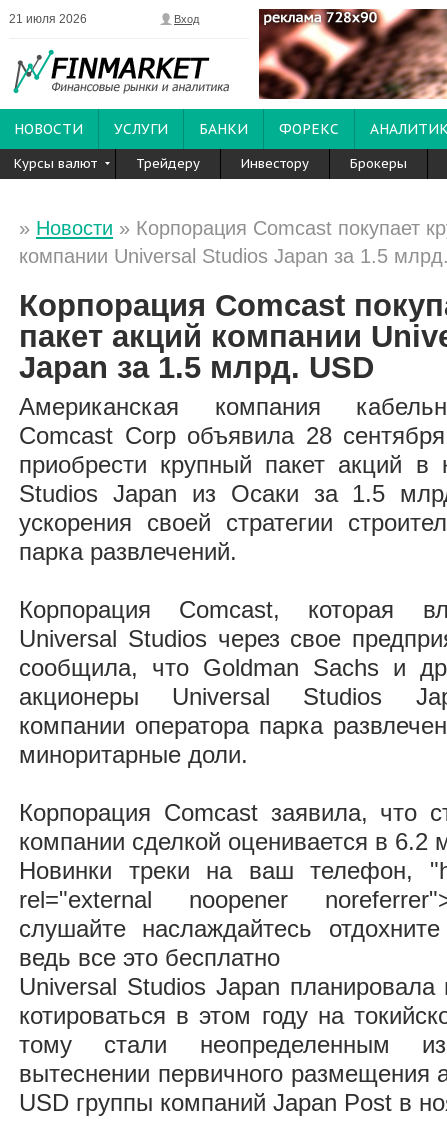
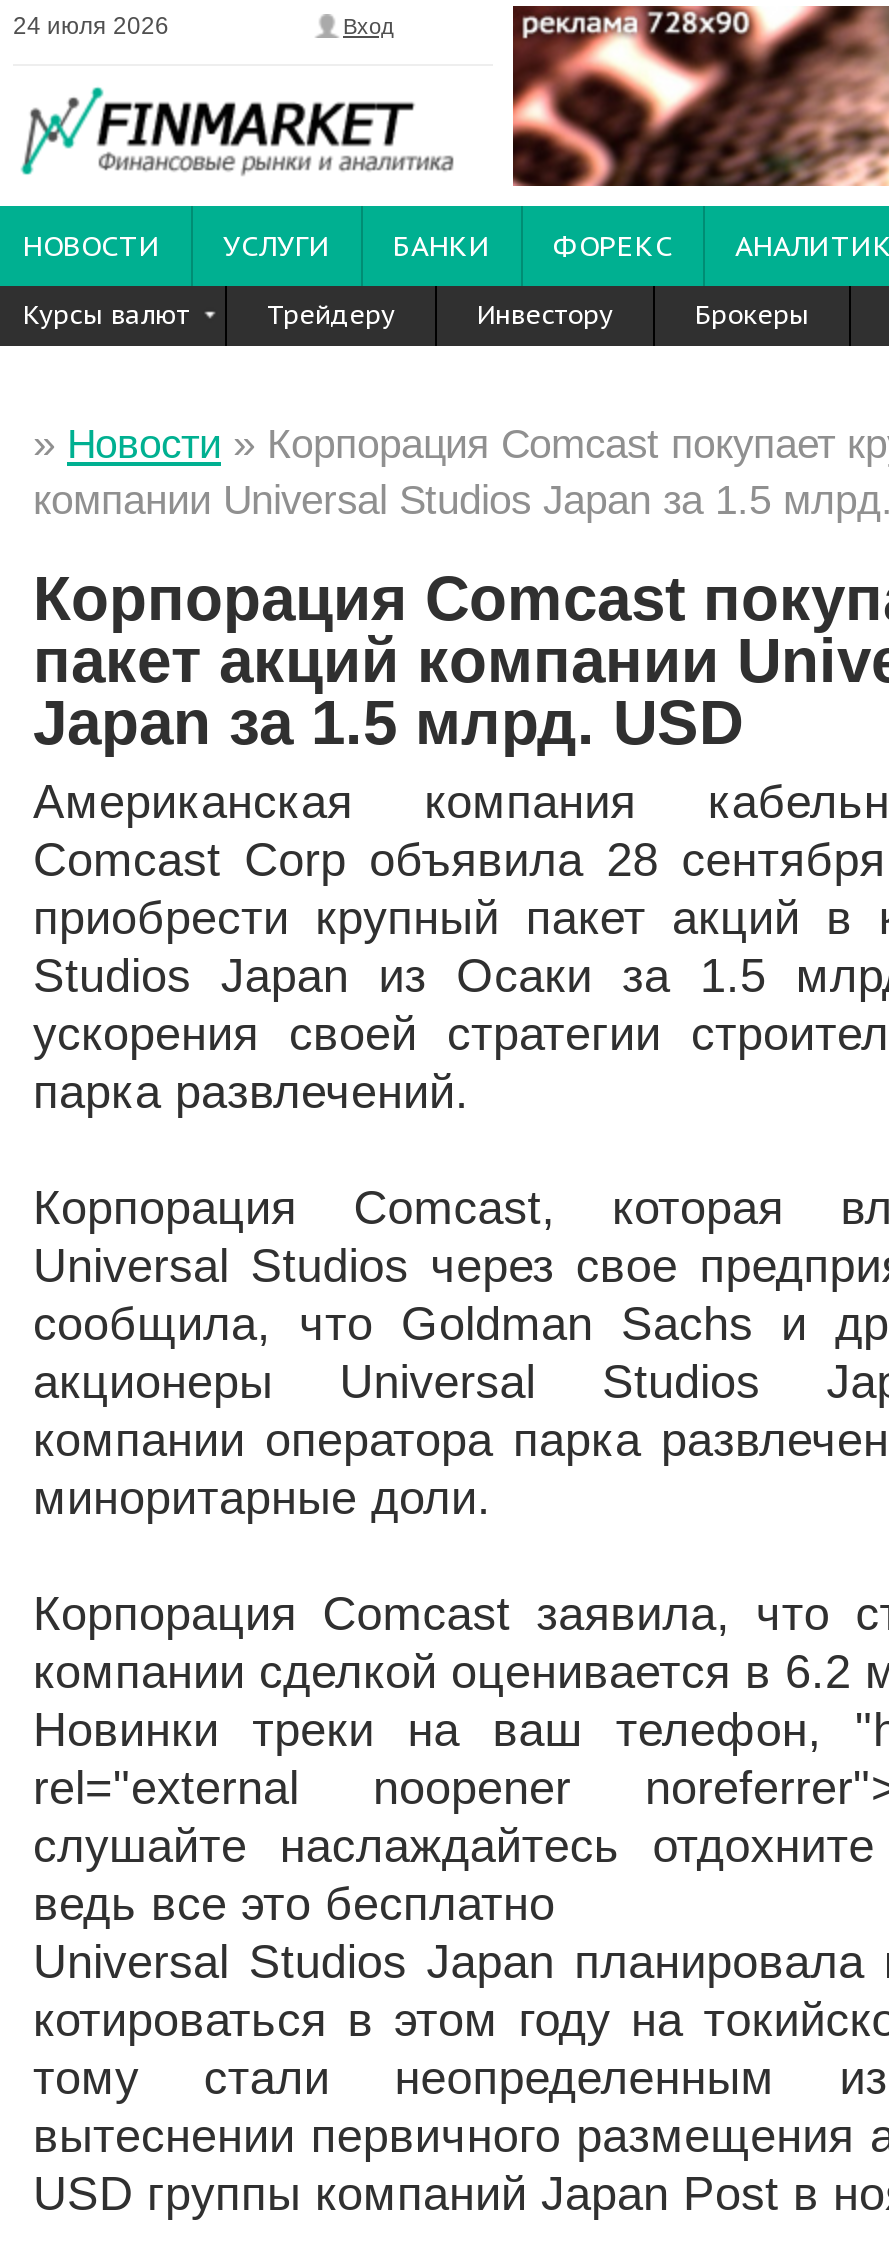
- 21 июля 2026
+ 24 июля 2026
